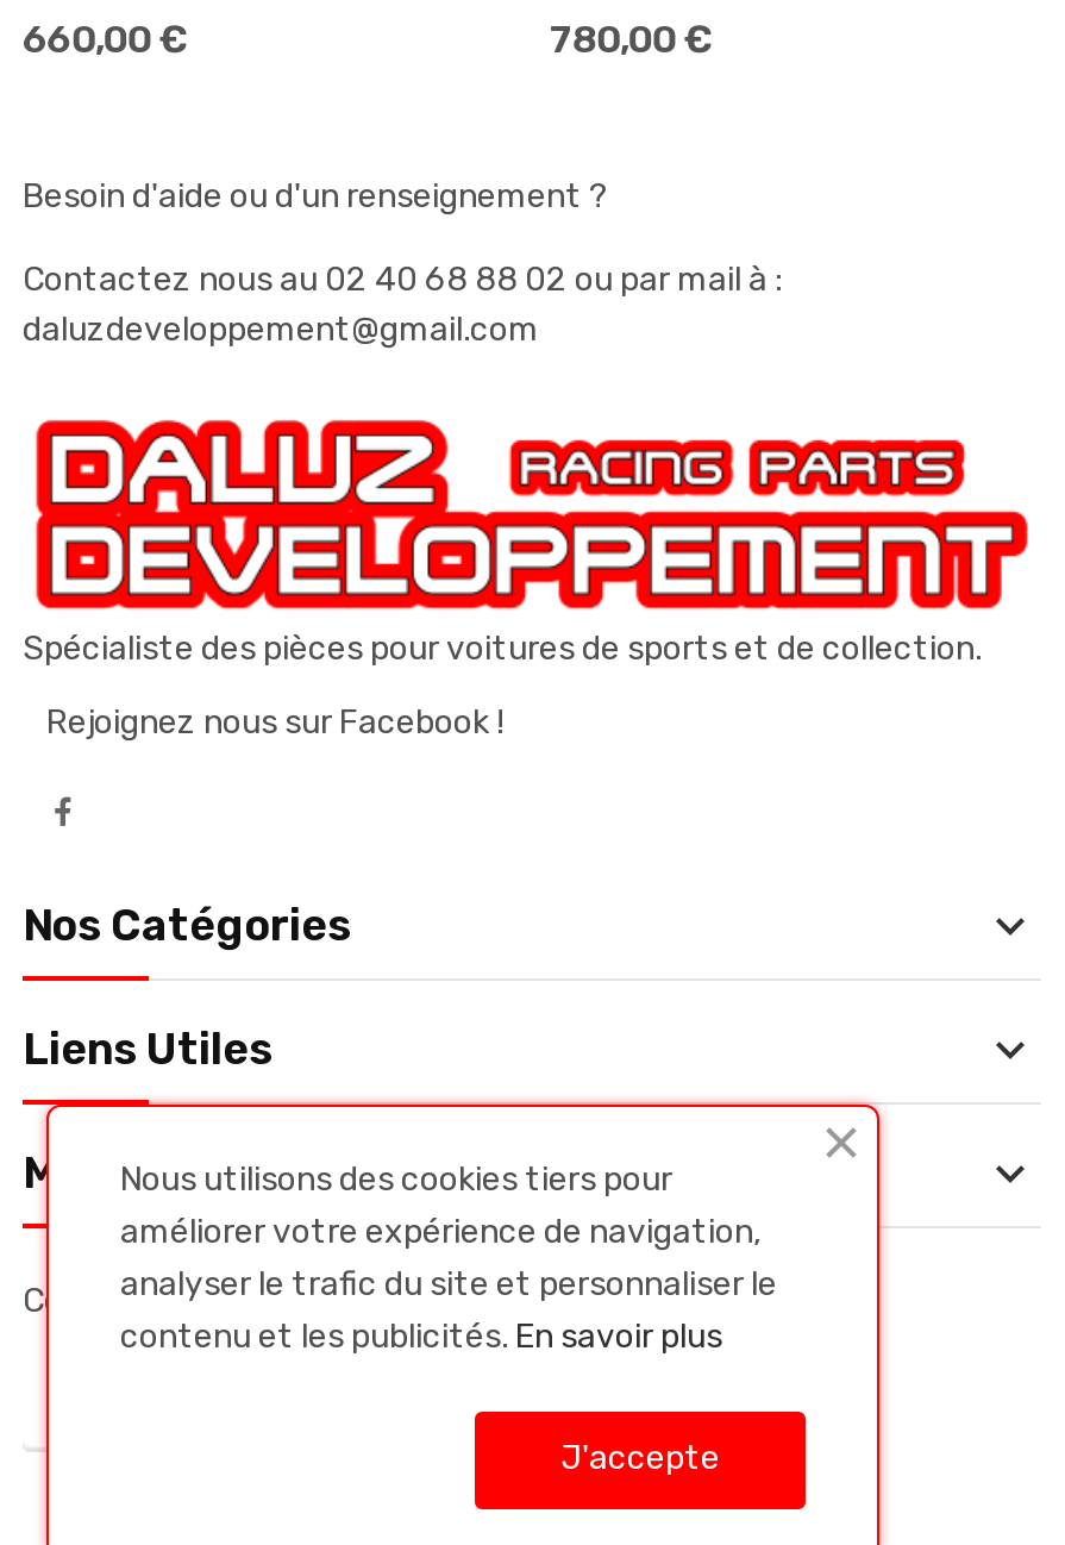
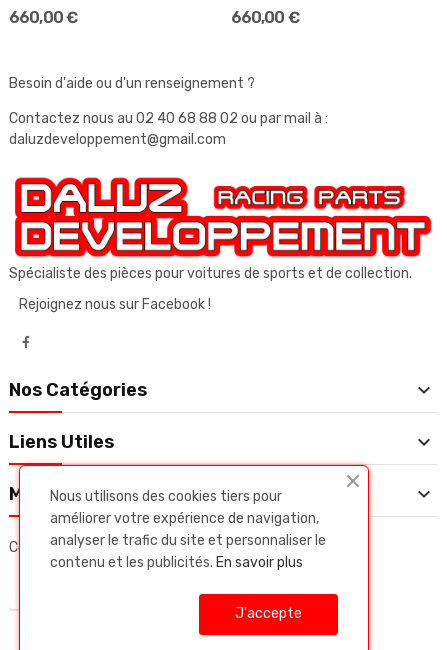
- 780,00 €
+ 660,00 €
